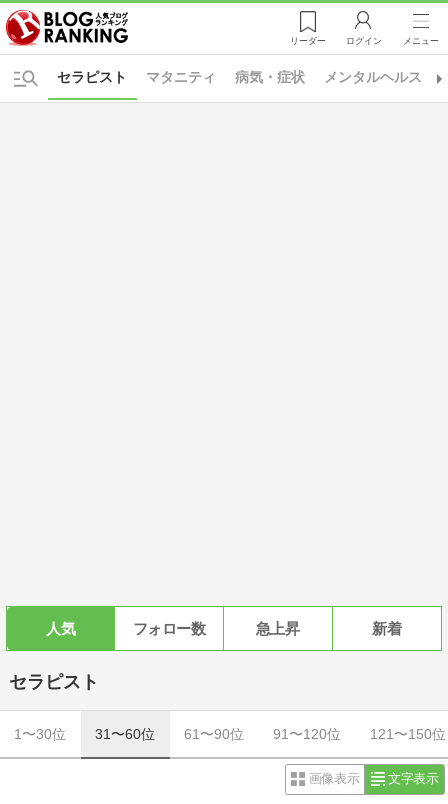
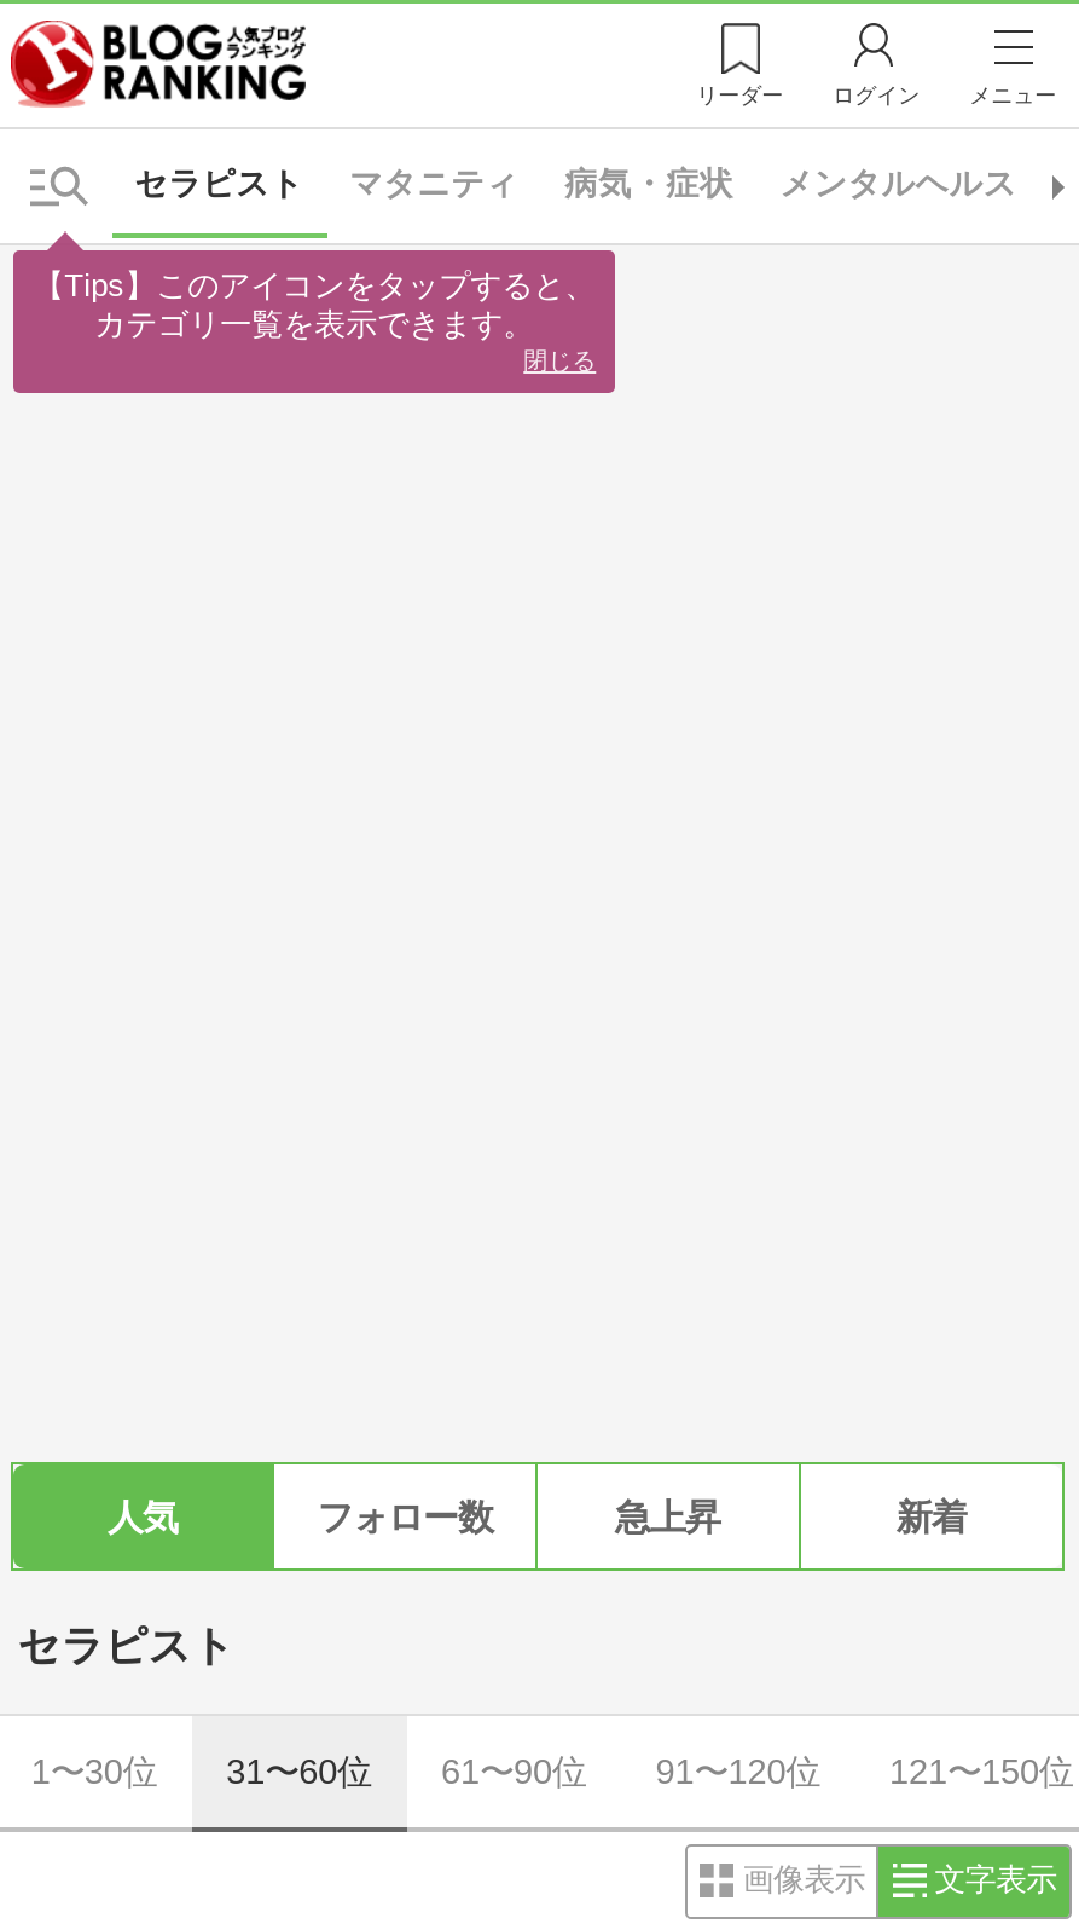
+ [image]
